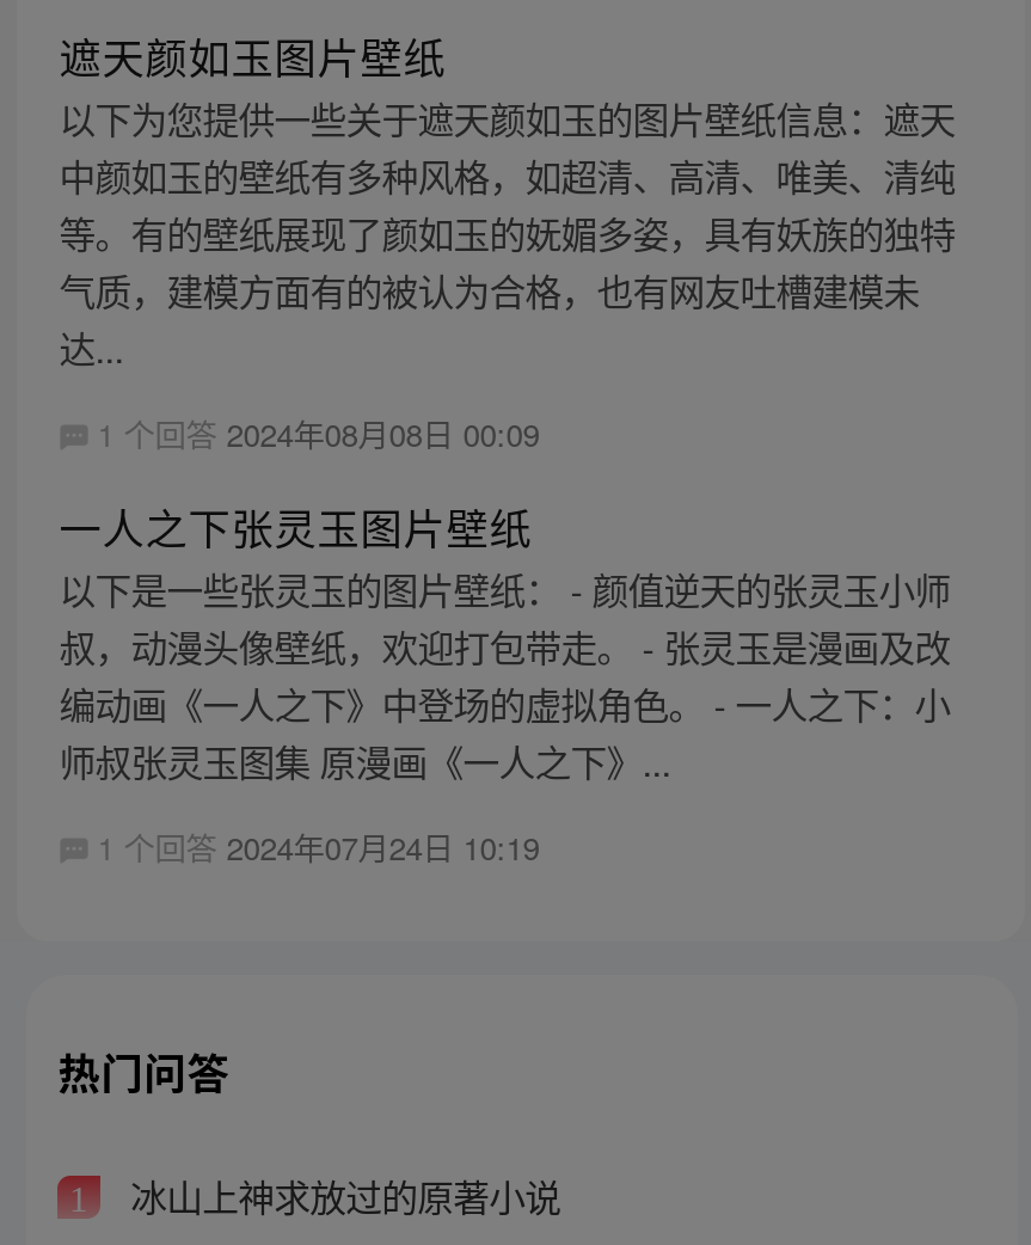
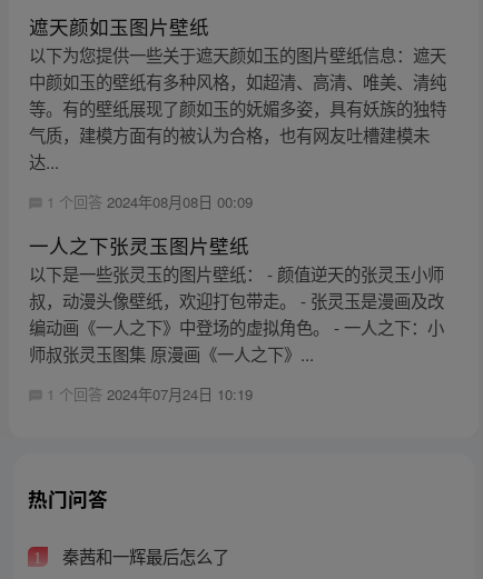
- 冰山上神求放过的原著小说
+ 秦茜和一辉最后怎么了
